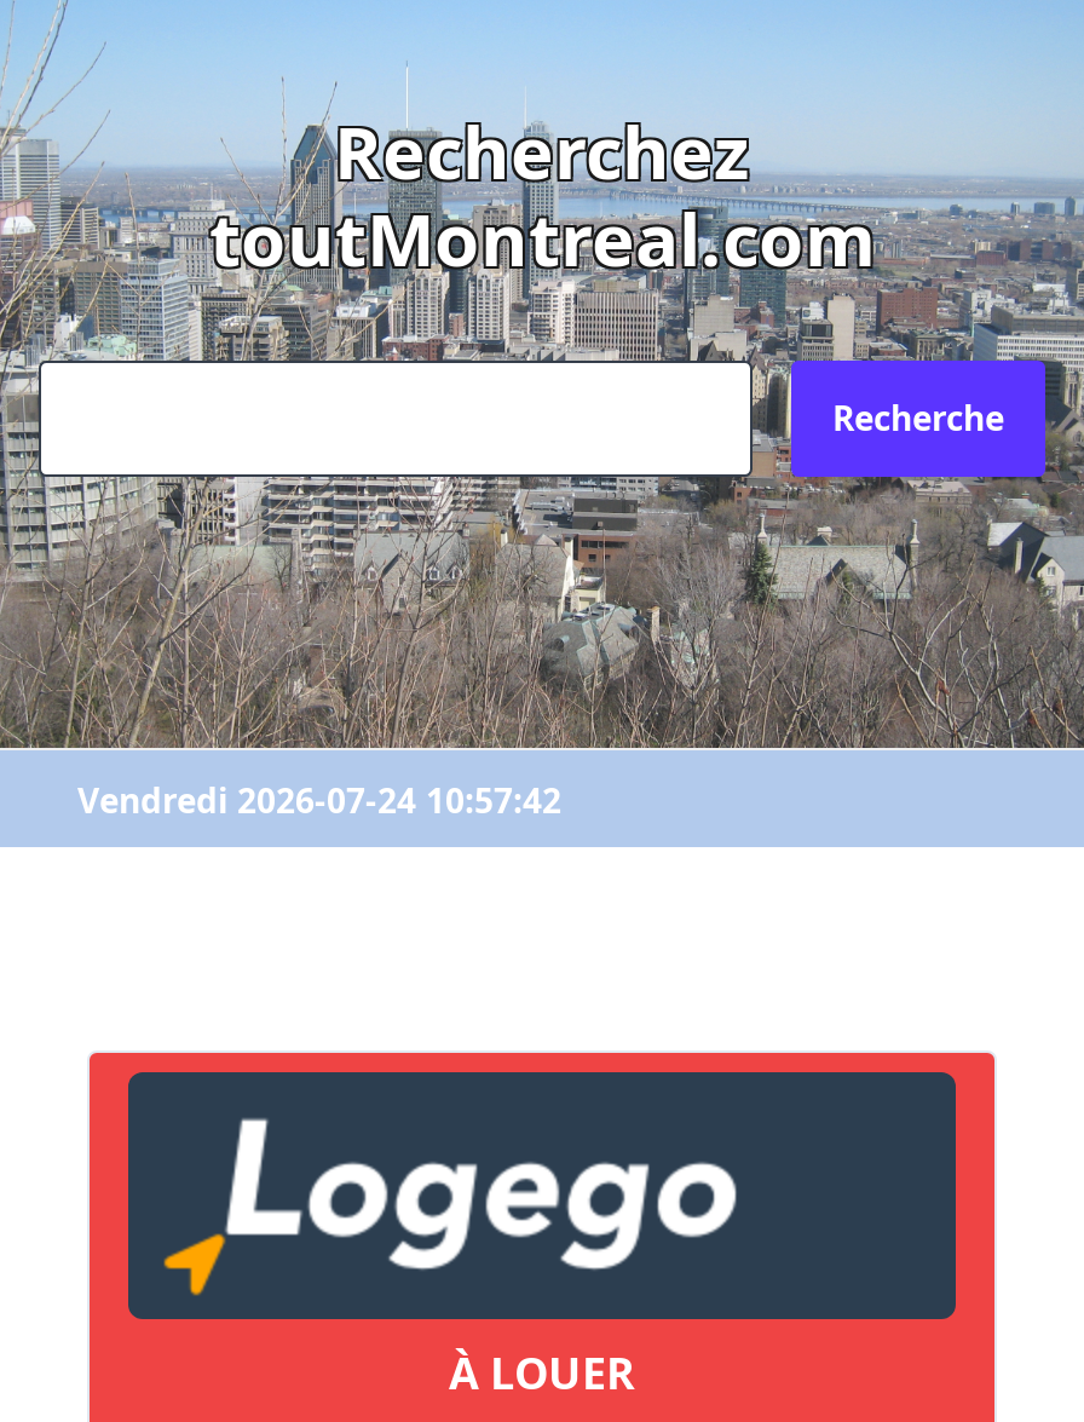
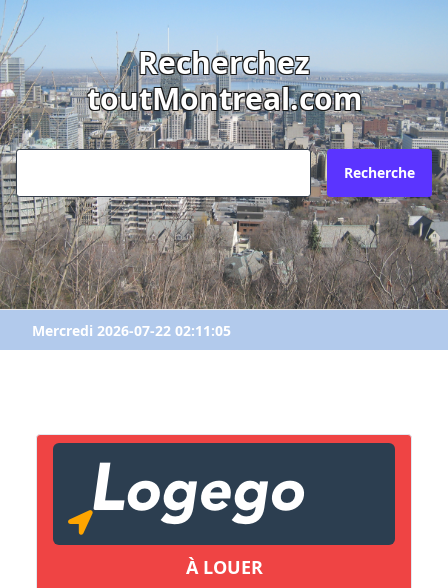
- Vendredi 2026-07-24 10:57:42
+ Mercredi 2026-07-22 02:11:05
